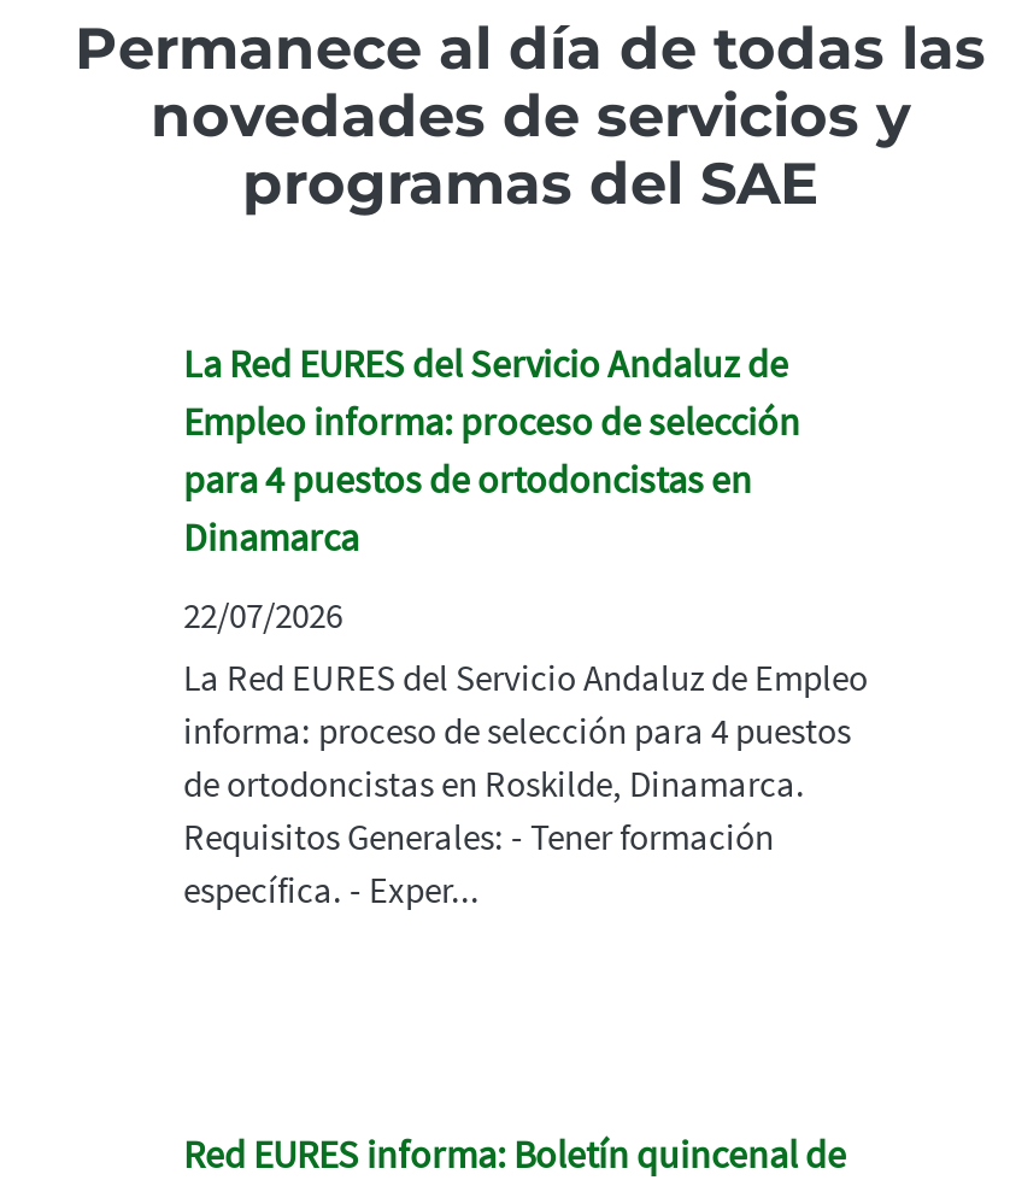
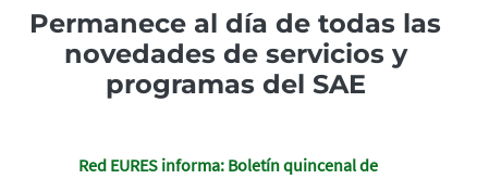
- La Red EURES del Servicio Andaluz de
- Empleo informa: proceso de selección
- para 4 puestos de ortodoncistas en
- Dinamarca
- 22/07/2026
- La Red EURES del Servicio Andaluz de Empleo
- informa: proceso de selección para 4 puestos
- de ortodoncistas en Roskilde, Dinamarca.
- Requisitos Generales: - Tener formación
- específica. - Exper...
